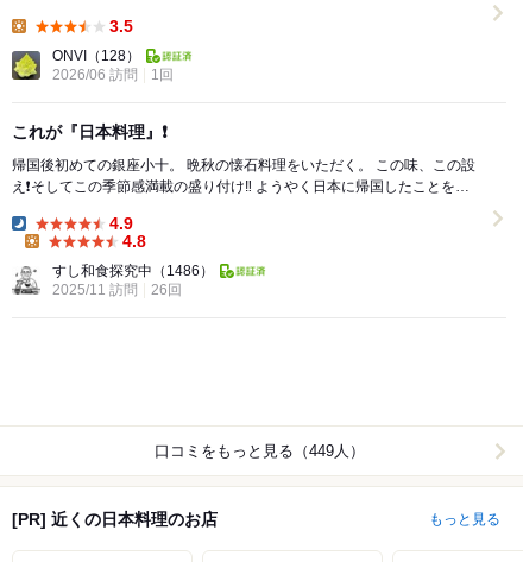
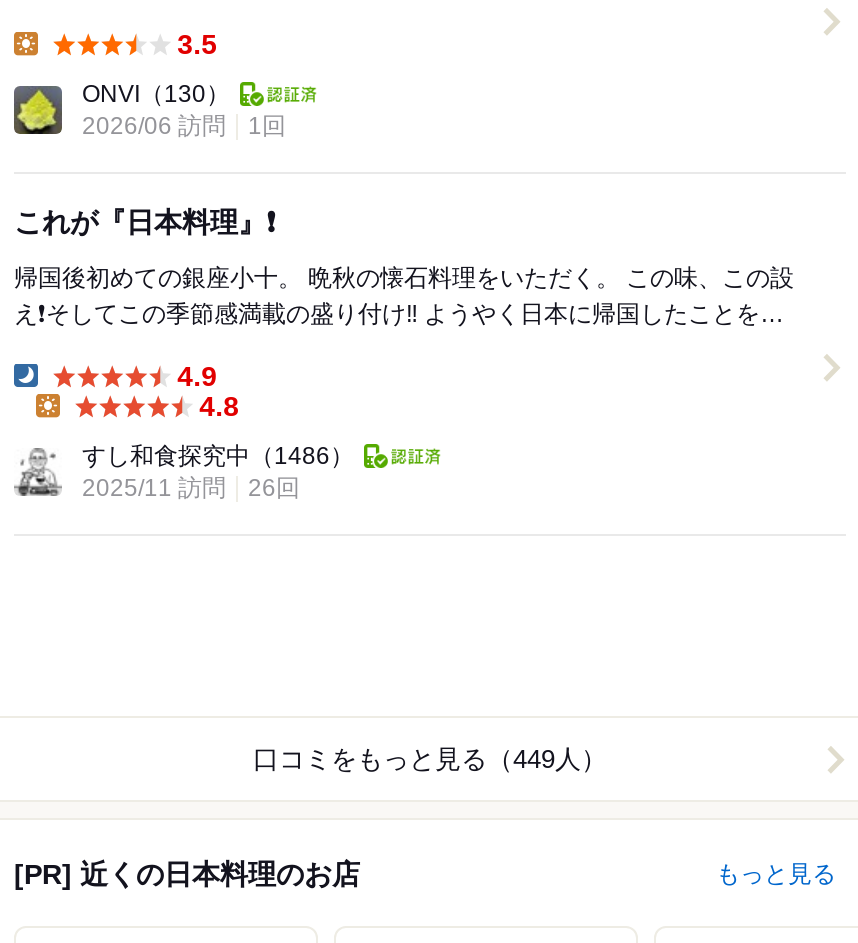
- ONVI（128）
+ ONVI（130）
